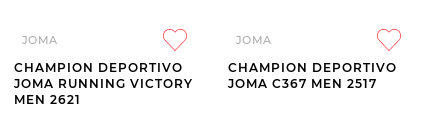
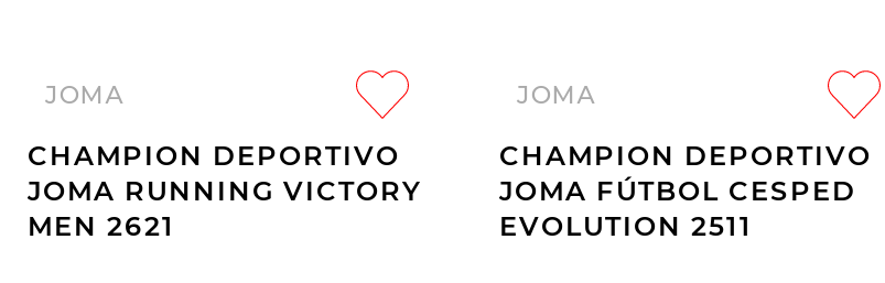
- JOMA C367 MEN 2517
+ JOMA FÚTBOL CESPED
+ EVOLUTION 2511
